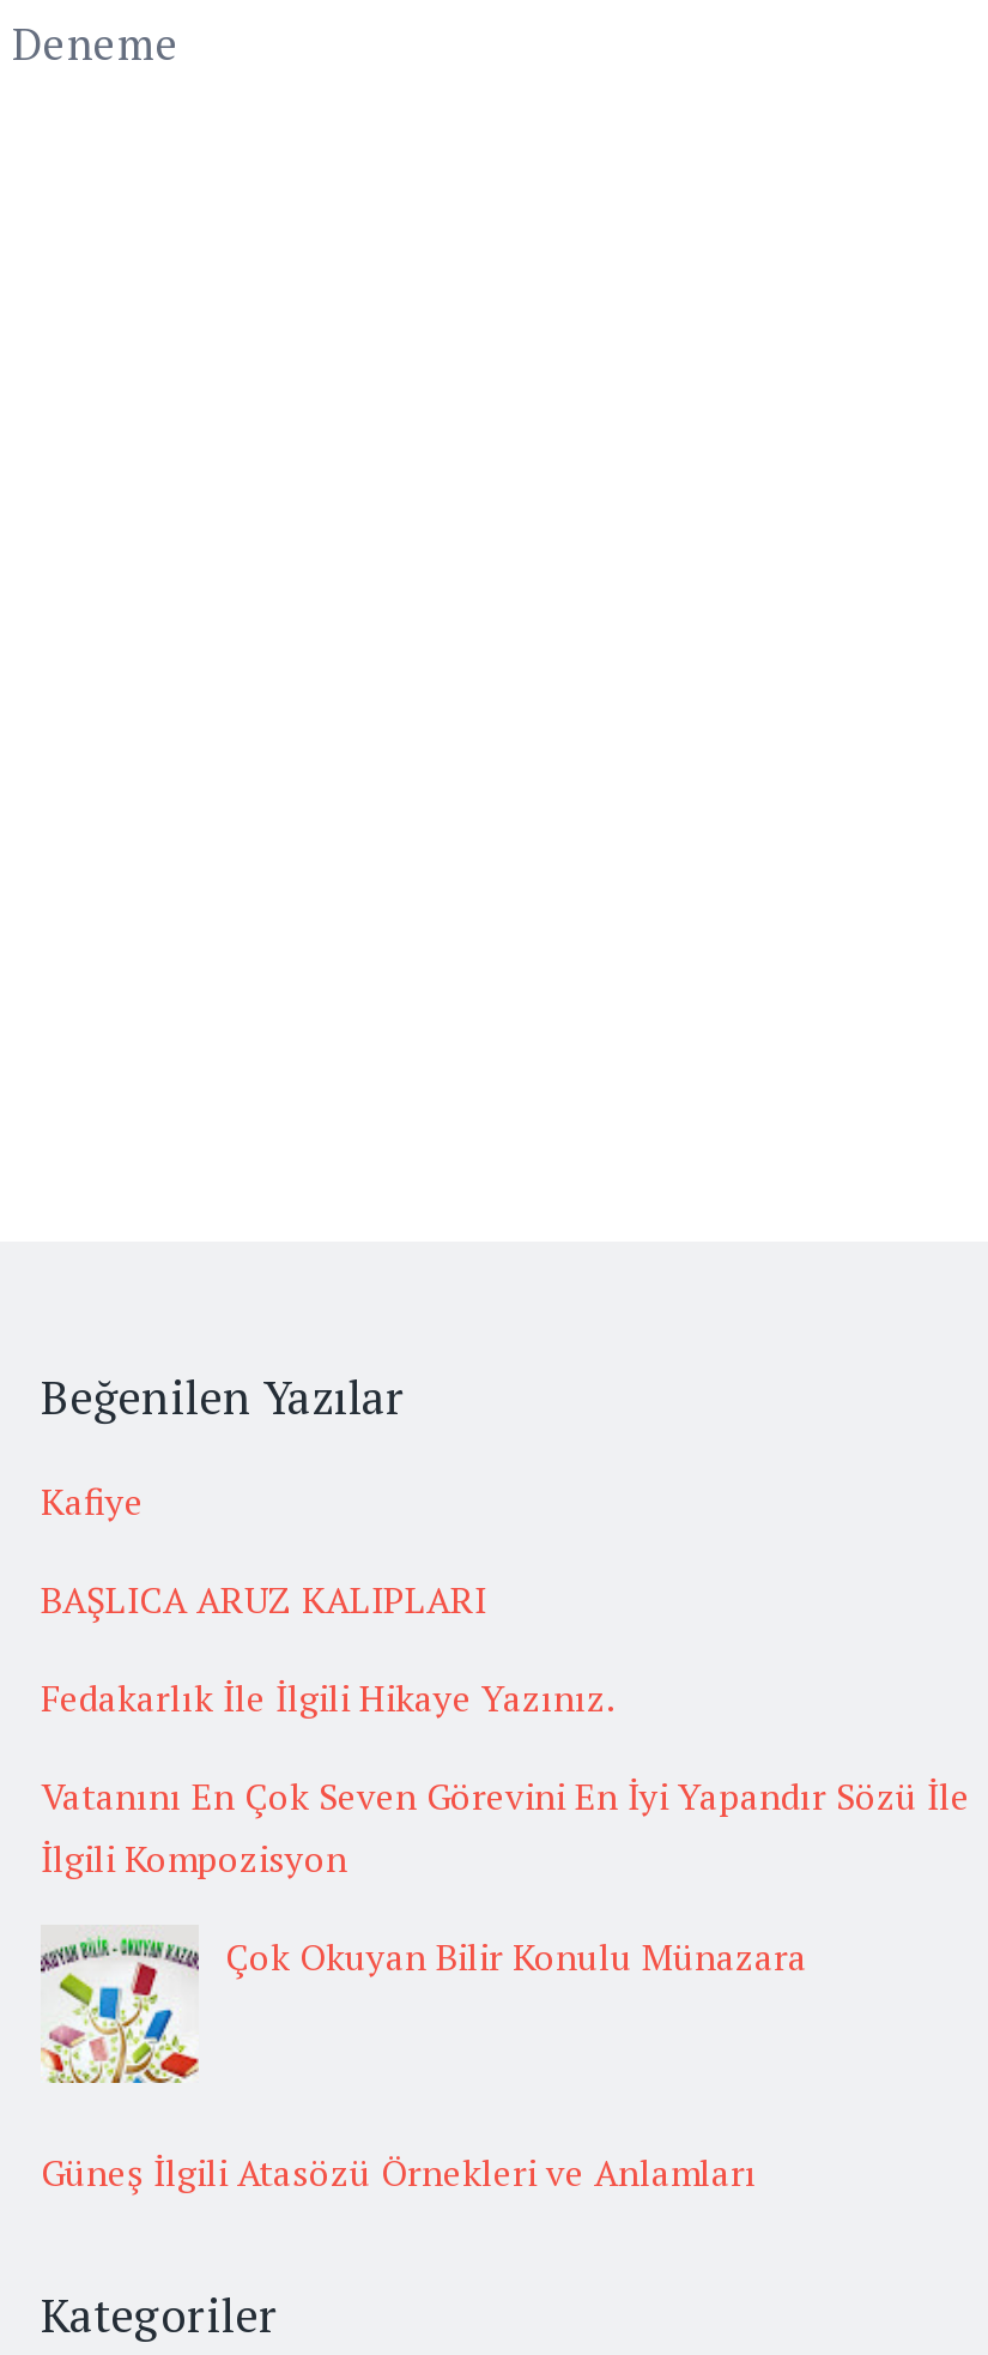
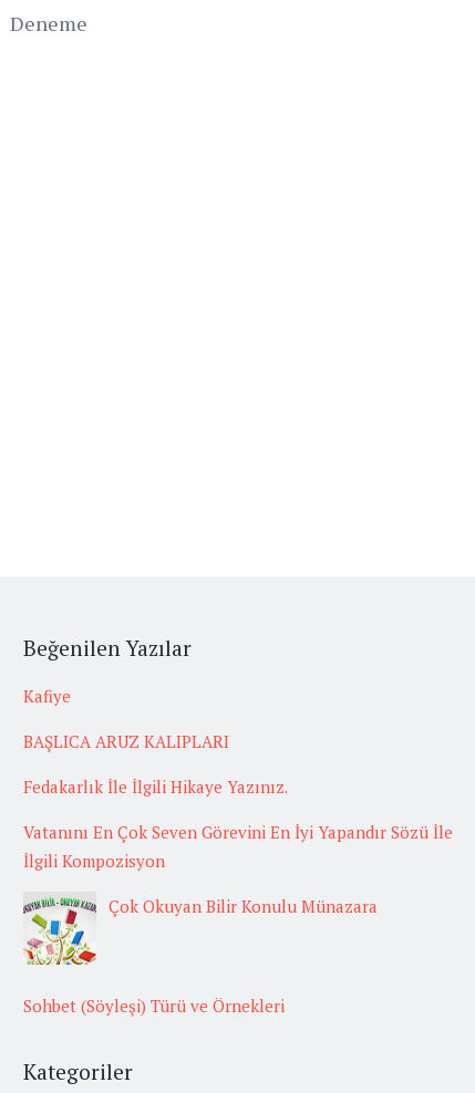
- Güneş İlgili Atasözü Örnekleri ve Anlamları
+ Sohbet (Söyleşi) Türü ve Örnekleri
